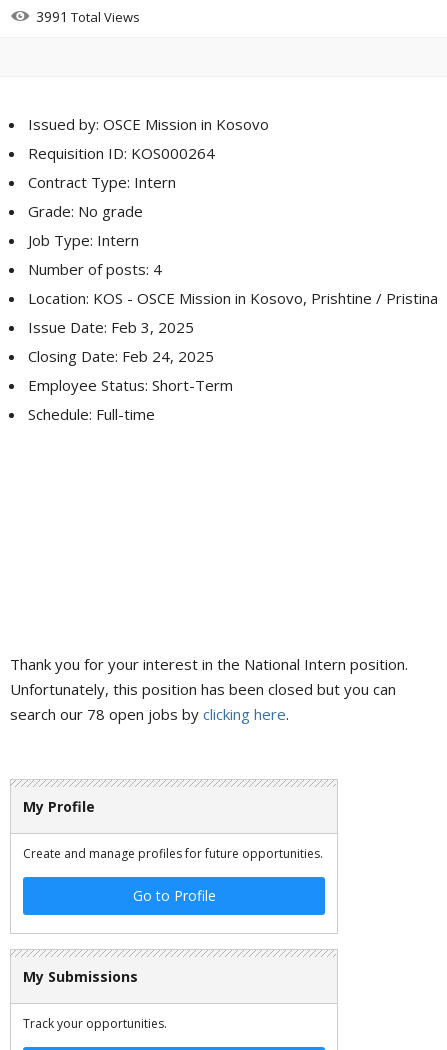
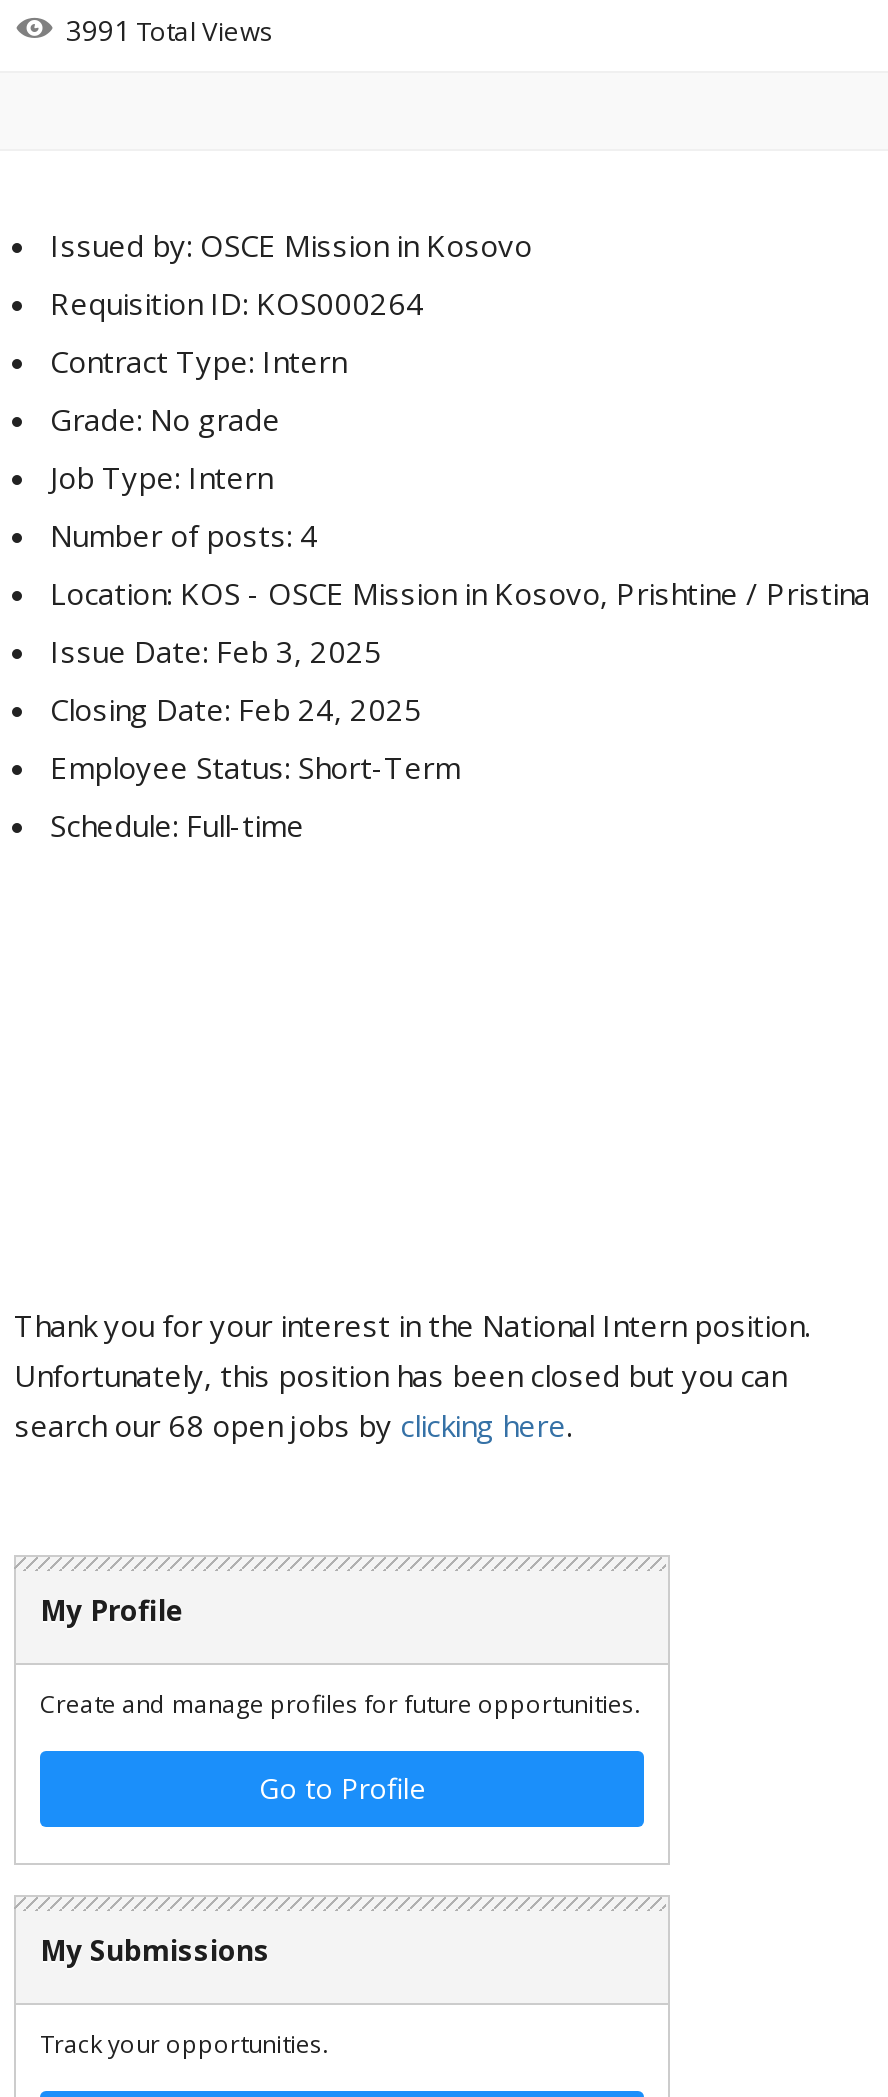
- search our 78 open jobs by clicking here.
+ search our 68 open jobs by clicking here.
